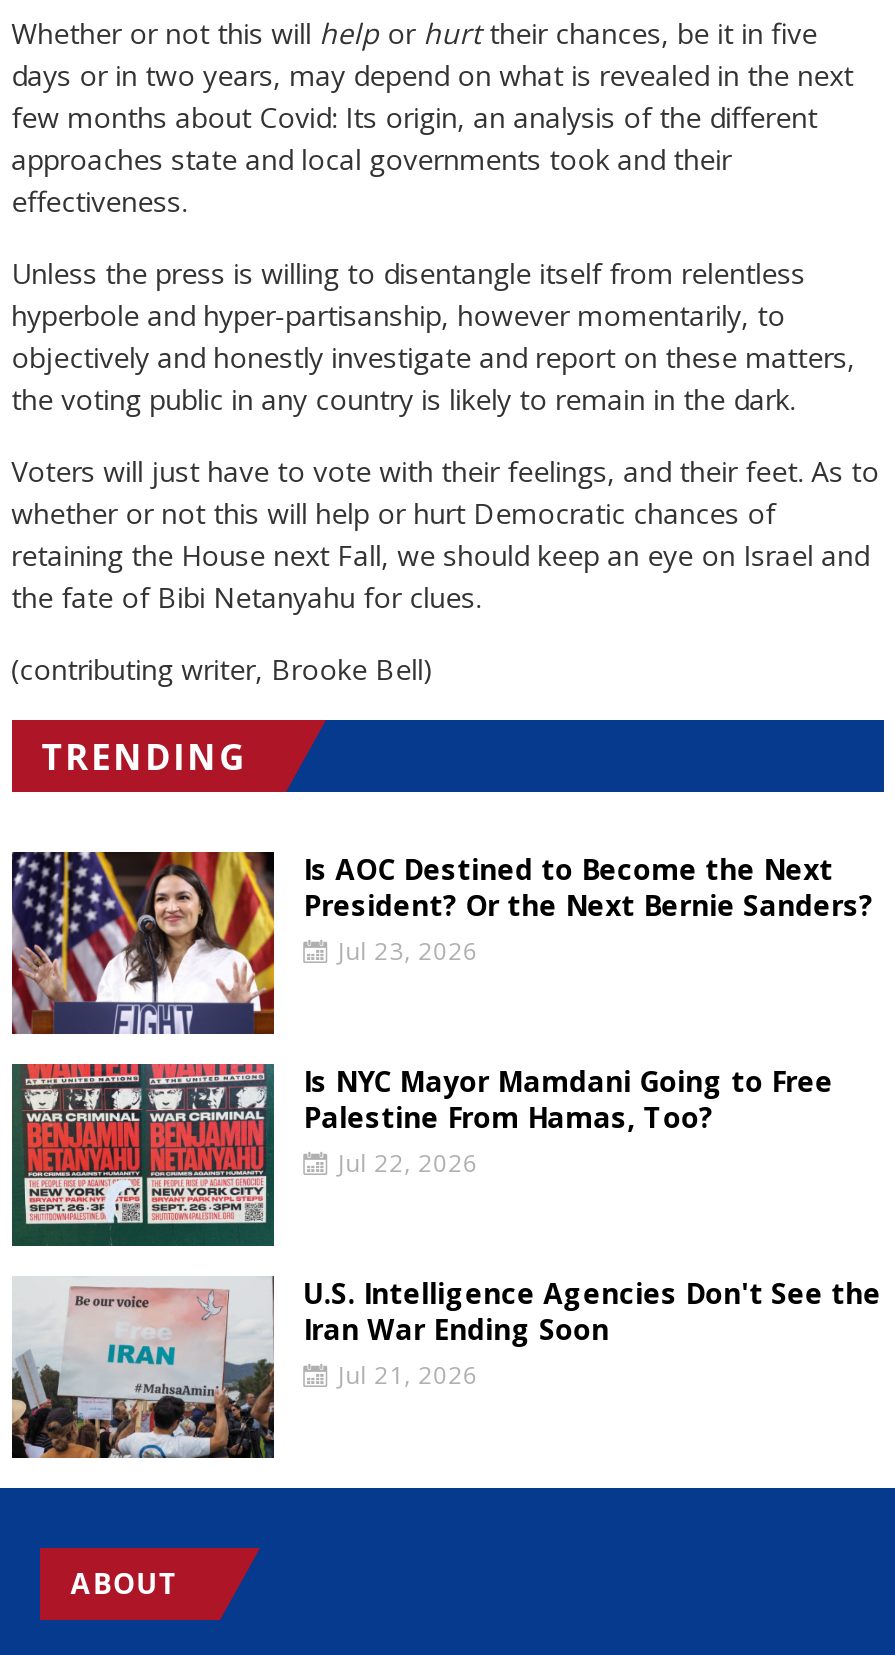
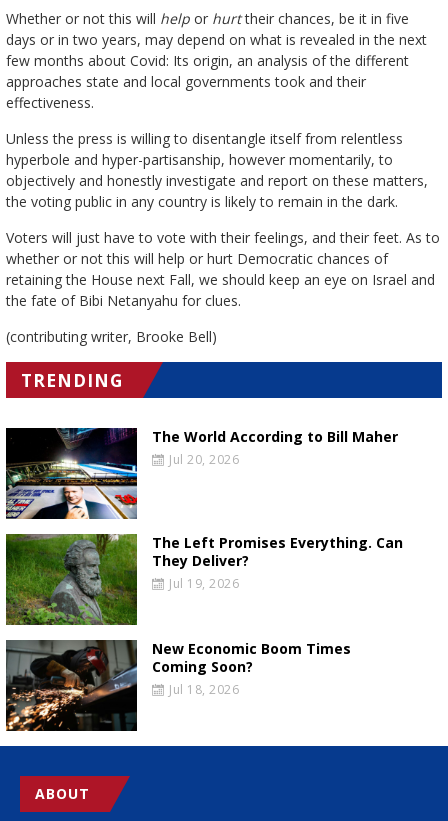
- [image]
- Is AOC Destined to Become the Next
- President? Or the Next Bernie Sanders?
- Jul 23, 2026
+ [image]
+ The World According to Bill Maher
+ Jul 20, 2026

- [image]
- Is NYC Mayor Mamdani Going to Free
- Palestine From Hamas, Too?
- Jul 22, 2026
+ [image]
+ The Left Promises Everything. Can
+ They Deliver?
+ Jul 19, 2026

- [image]
- U.S. Intelligence Agencies Don't See the
- Iran War Ending Soon
- Jul 21, 2026
+ [image]
+ New Economic Boom Times
+ Coming Soon?
+ Jul 18, 2026
